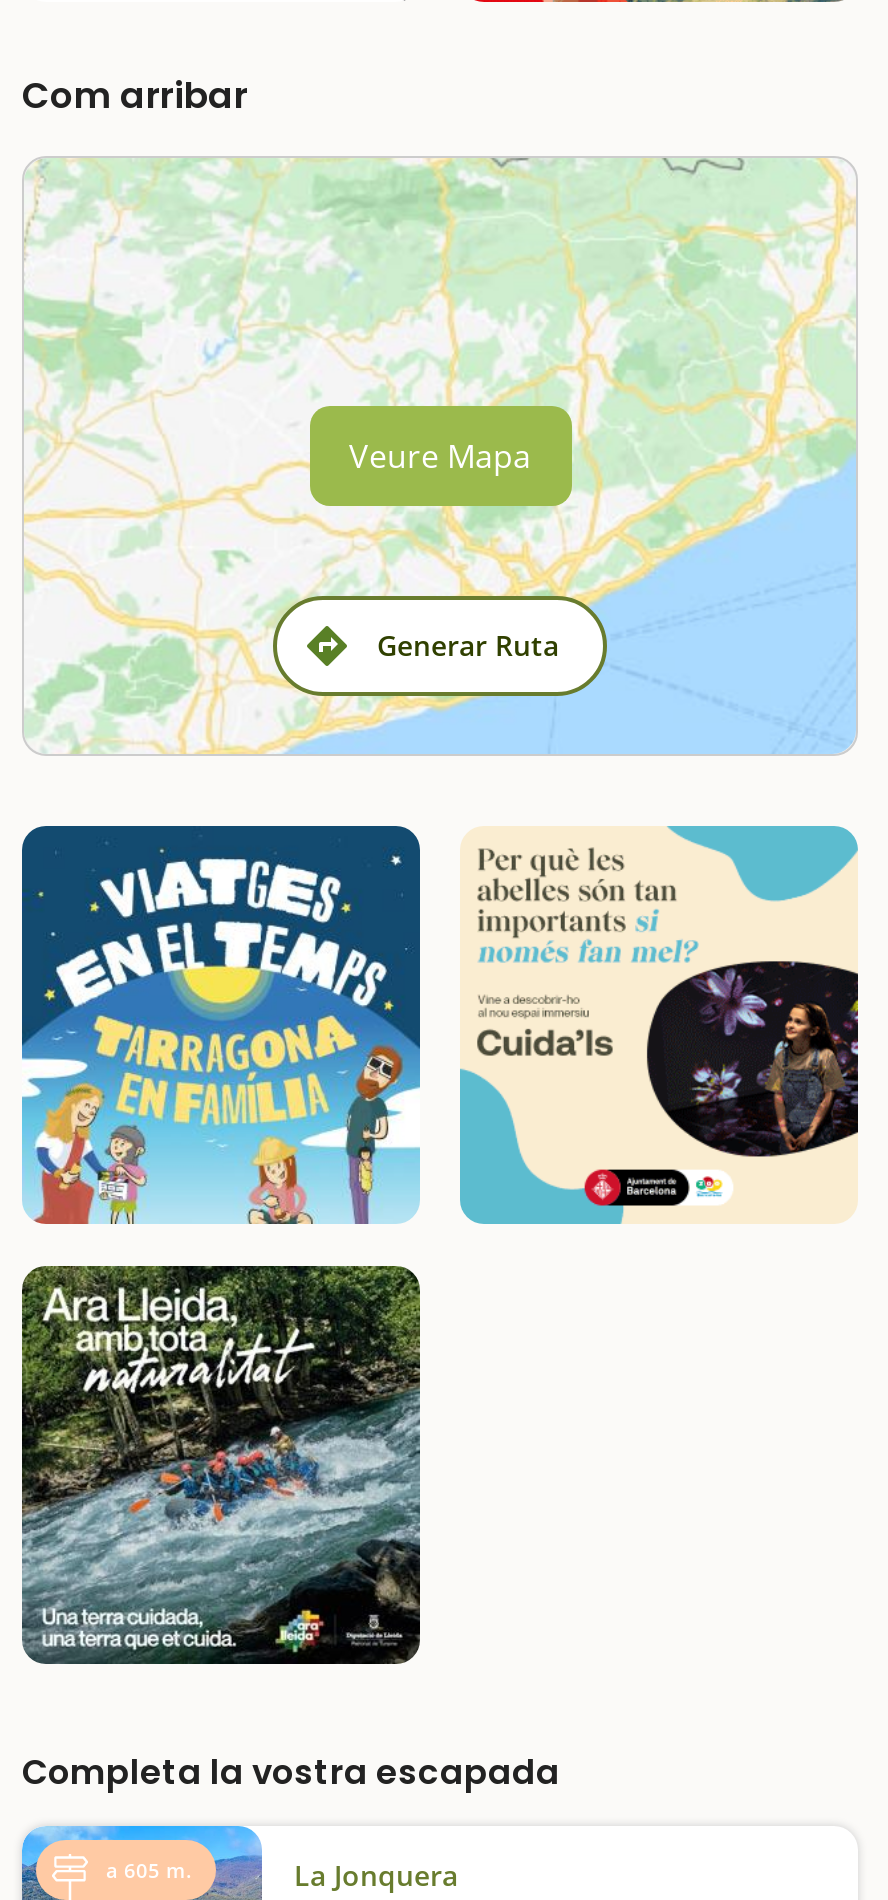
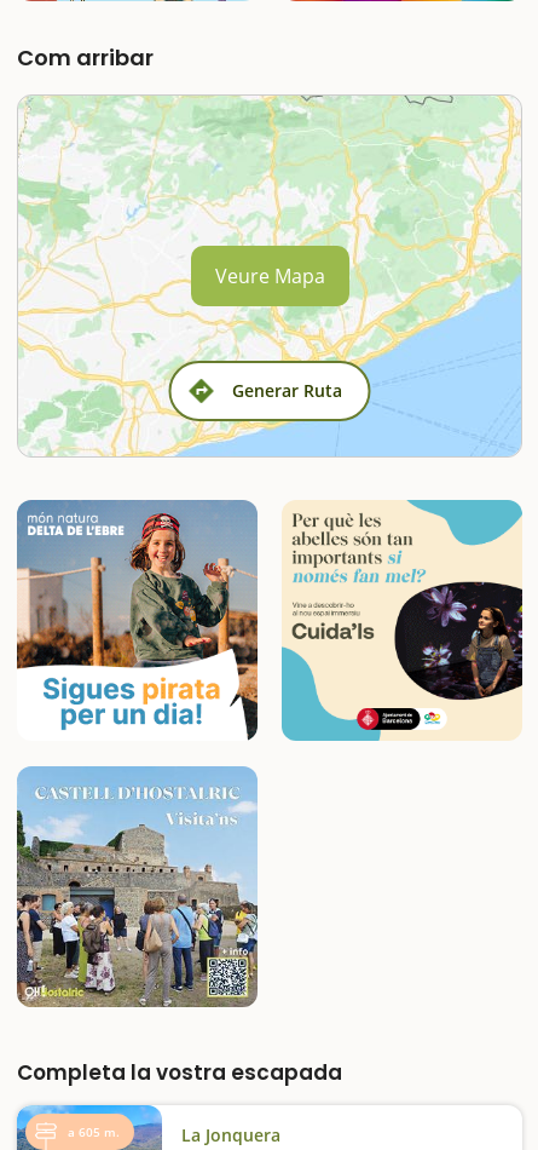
- [image]
+ [image]

- [image]
+ [image]
